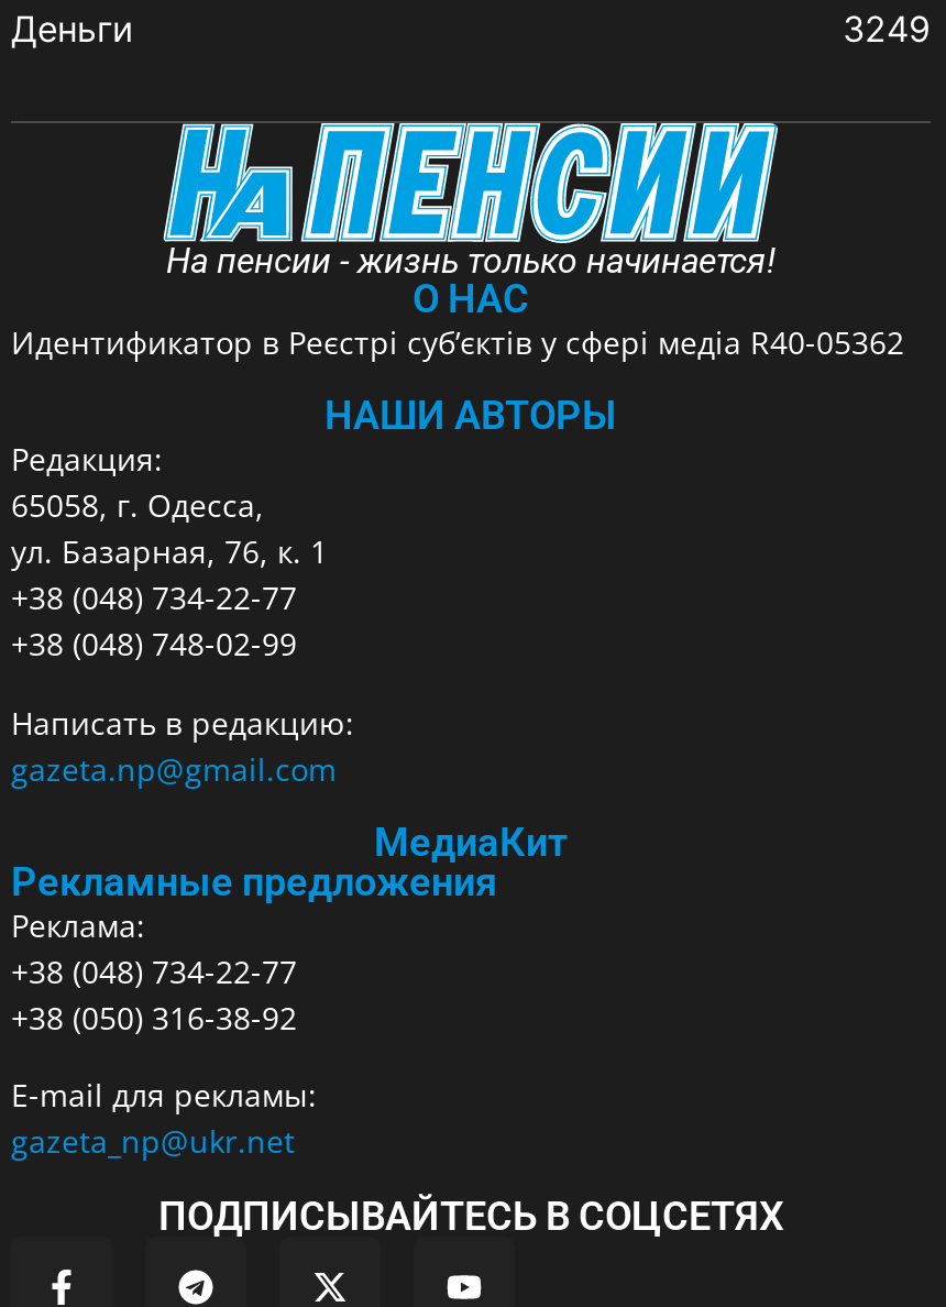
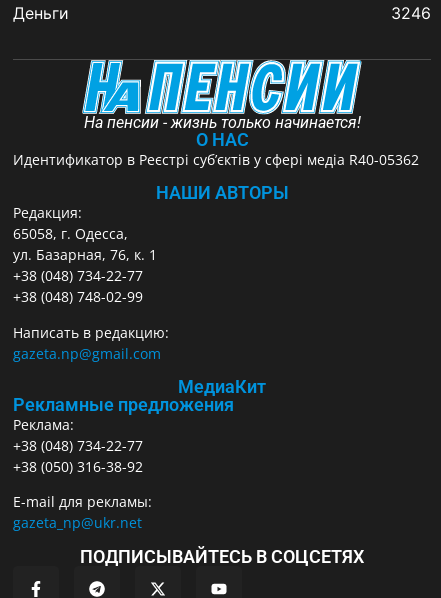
- 3249
+ 3246
